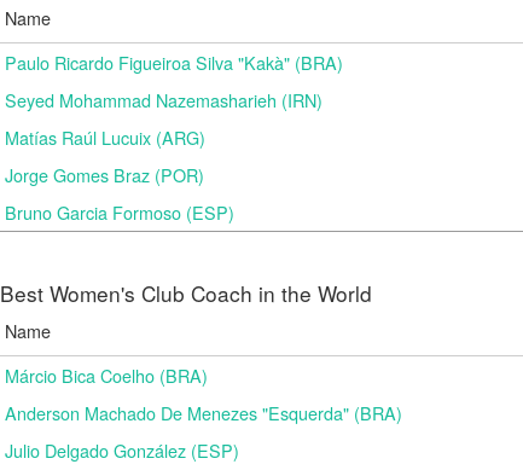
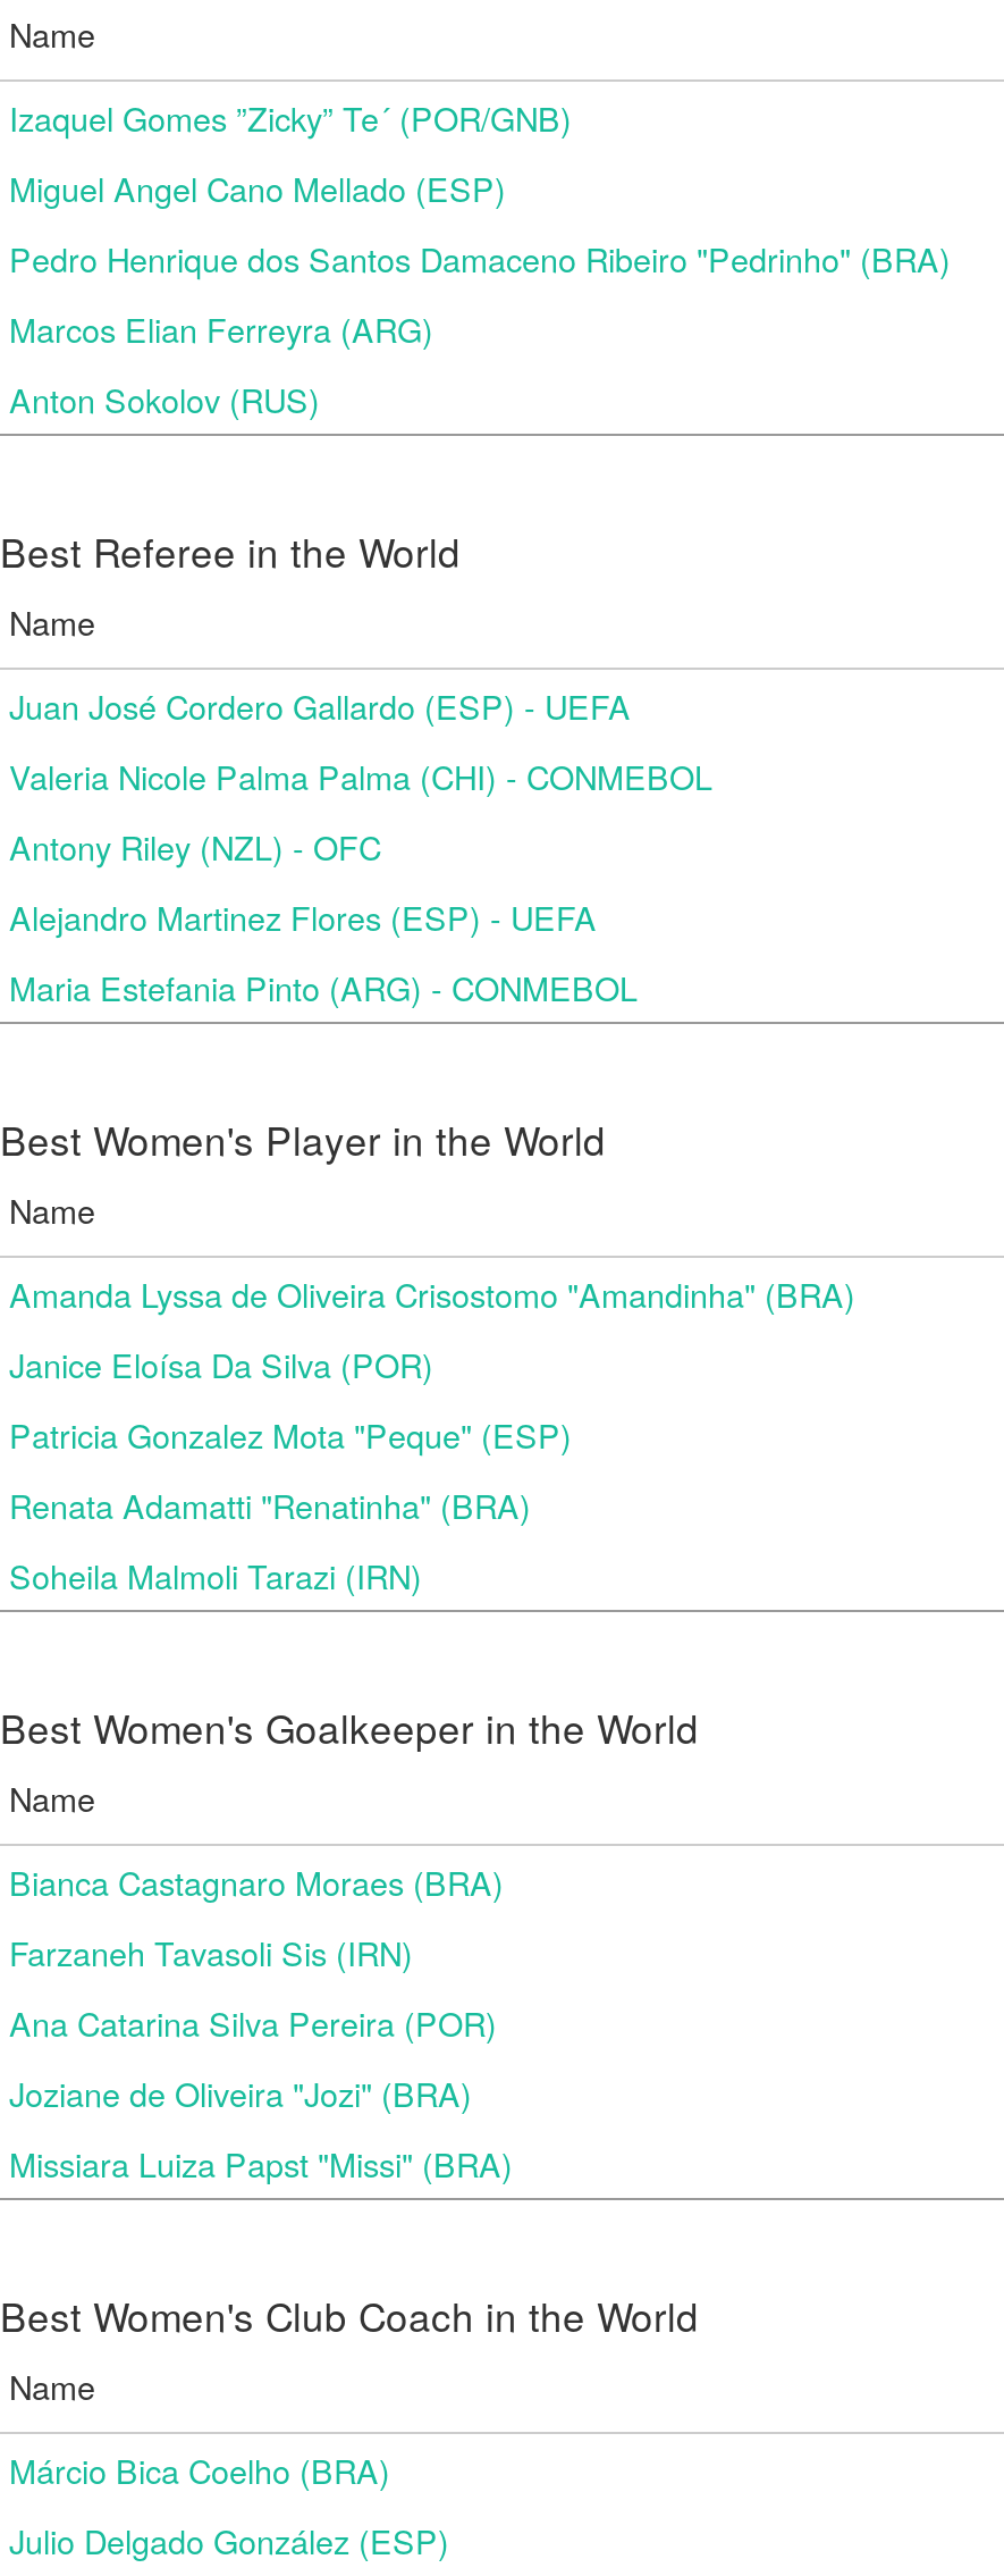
- Paulo Ricardo Figueiroa Silva "Kakà" (BRA)
- Seyed Mohammad Nazemasharieh (IRN)
- Matías Raúl Lucuix (ARG)
- Jorge Gomes Braz (POR)
- Bruno Garcia Formoso (ESP)
+ Izaquel Gomes ”Zicky” Te´ (POR/GNB)
+ Miguel Angel Cano Mellado (ESP)
+ Pedro Henrique dos Santos Damaceno Ribeiro "Pedrinho" (BRA)
+ Marcos Elian Ferreyra (ARG)
+ Anton Sokolov (RUS)
+ Best Referee in the World
+ Name
+ Juan José Cordero Gallardo (ESP) - UEFA
+ Valeria Nicole Palma Palma (CHI) - CONMEBOL
+ Antony Riley (NZL) - OFC
+ Alejandro Martinez Flores (ESP) - UEFA
+ Maria Estefania Pinto (ARG) - CONMEBOL
+ Best Women's Player in the World
+ Name
+ Amanda Lyssa de Oliveira Crisostomo "Amandinha" (BRA)
+ Janice Eloísa Da Silva (POR)
+ Patricia Gonzalez Mota "Peque" (ESP)
+ Renata Adamatti "Renatinha" (BRA)
+ Soheila Malmoli Tarazi (IRN)
+ Best Women's Goalkeeper in the World
+ Name
+ Bianca Castagnaro Moraes (BRA)
+ Farzaneh Tavasoli Sis (IRN)
+ Ana Catarina Silva Pereira (POR)
+ Joziane de Oliveira "Jozi" (BRA)
+ Missiara Luiza Papst "Missi" (BRA)

moved down: Best Women's Club Coach in the World | Name | Márcio Bica Coelho (BRA)

- Anderson Machado De Menezes "Esquerda" (BRA)
